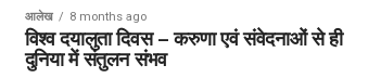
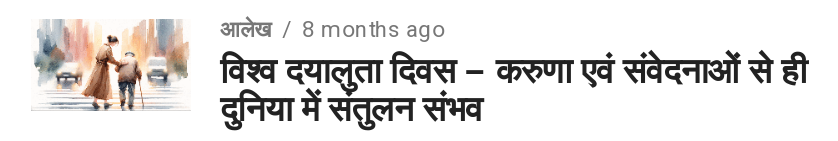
+ [image]
